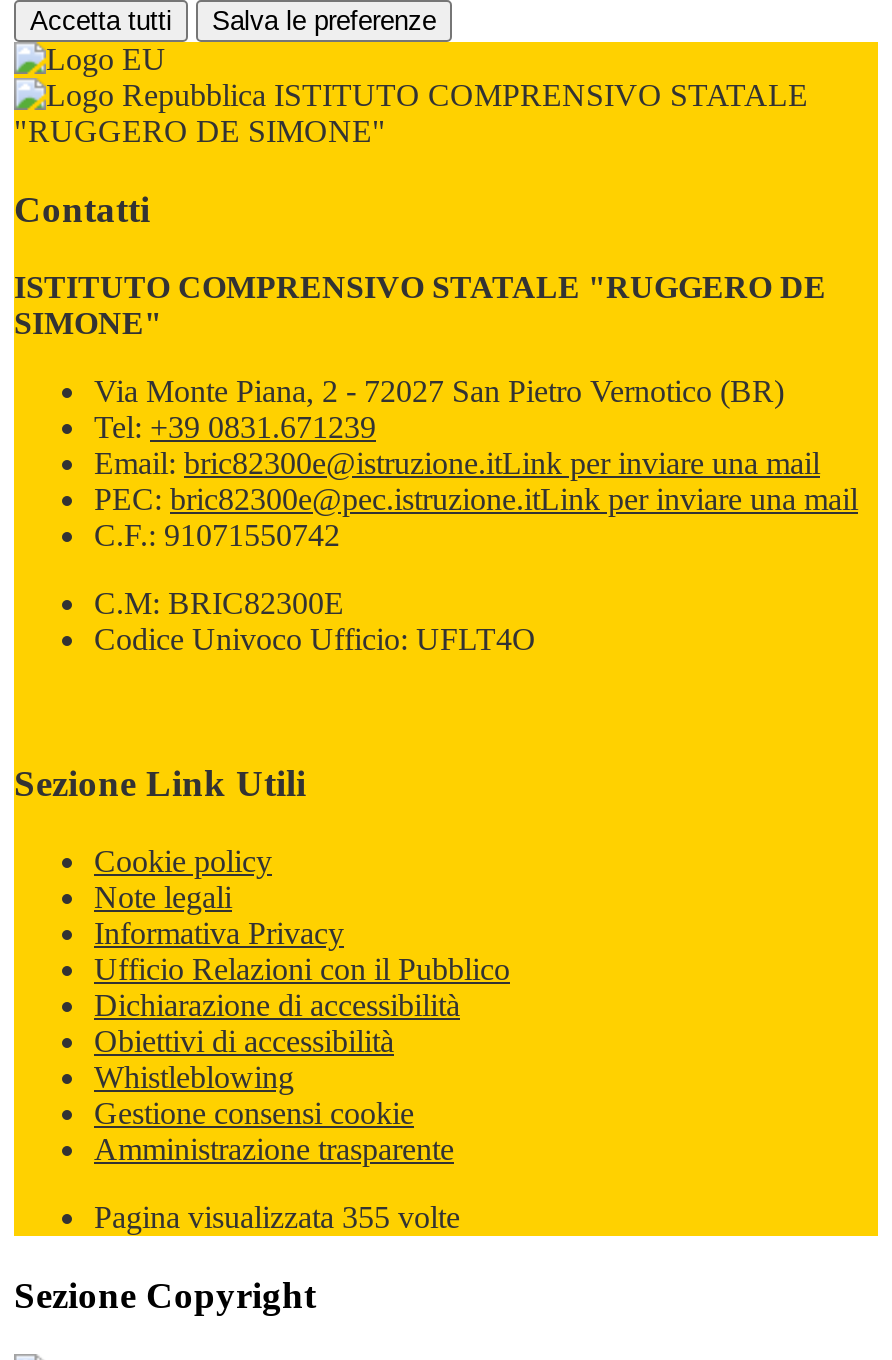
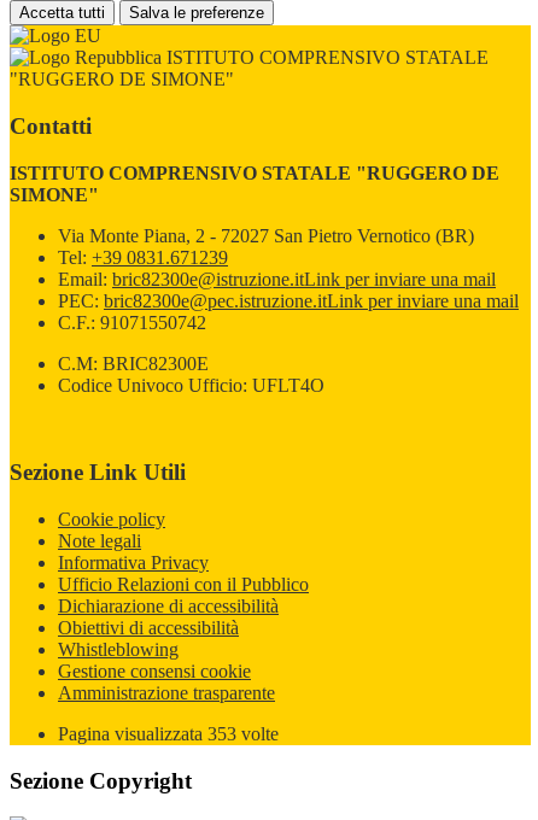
- Pagina visualizzata 355 volte
+ Pagina visualizzata 353 volte
